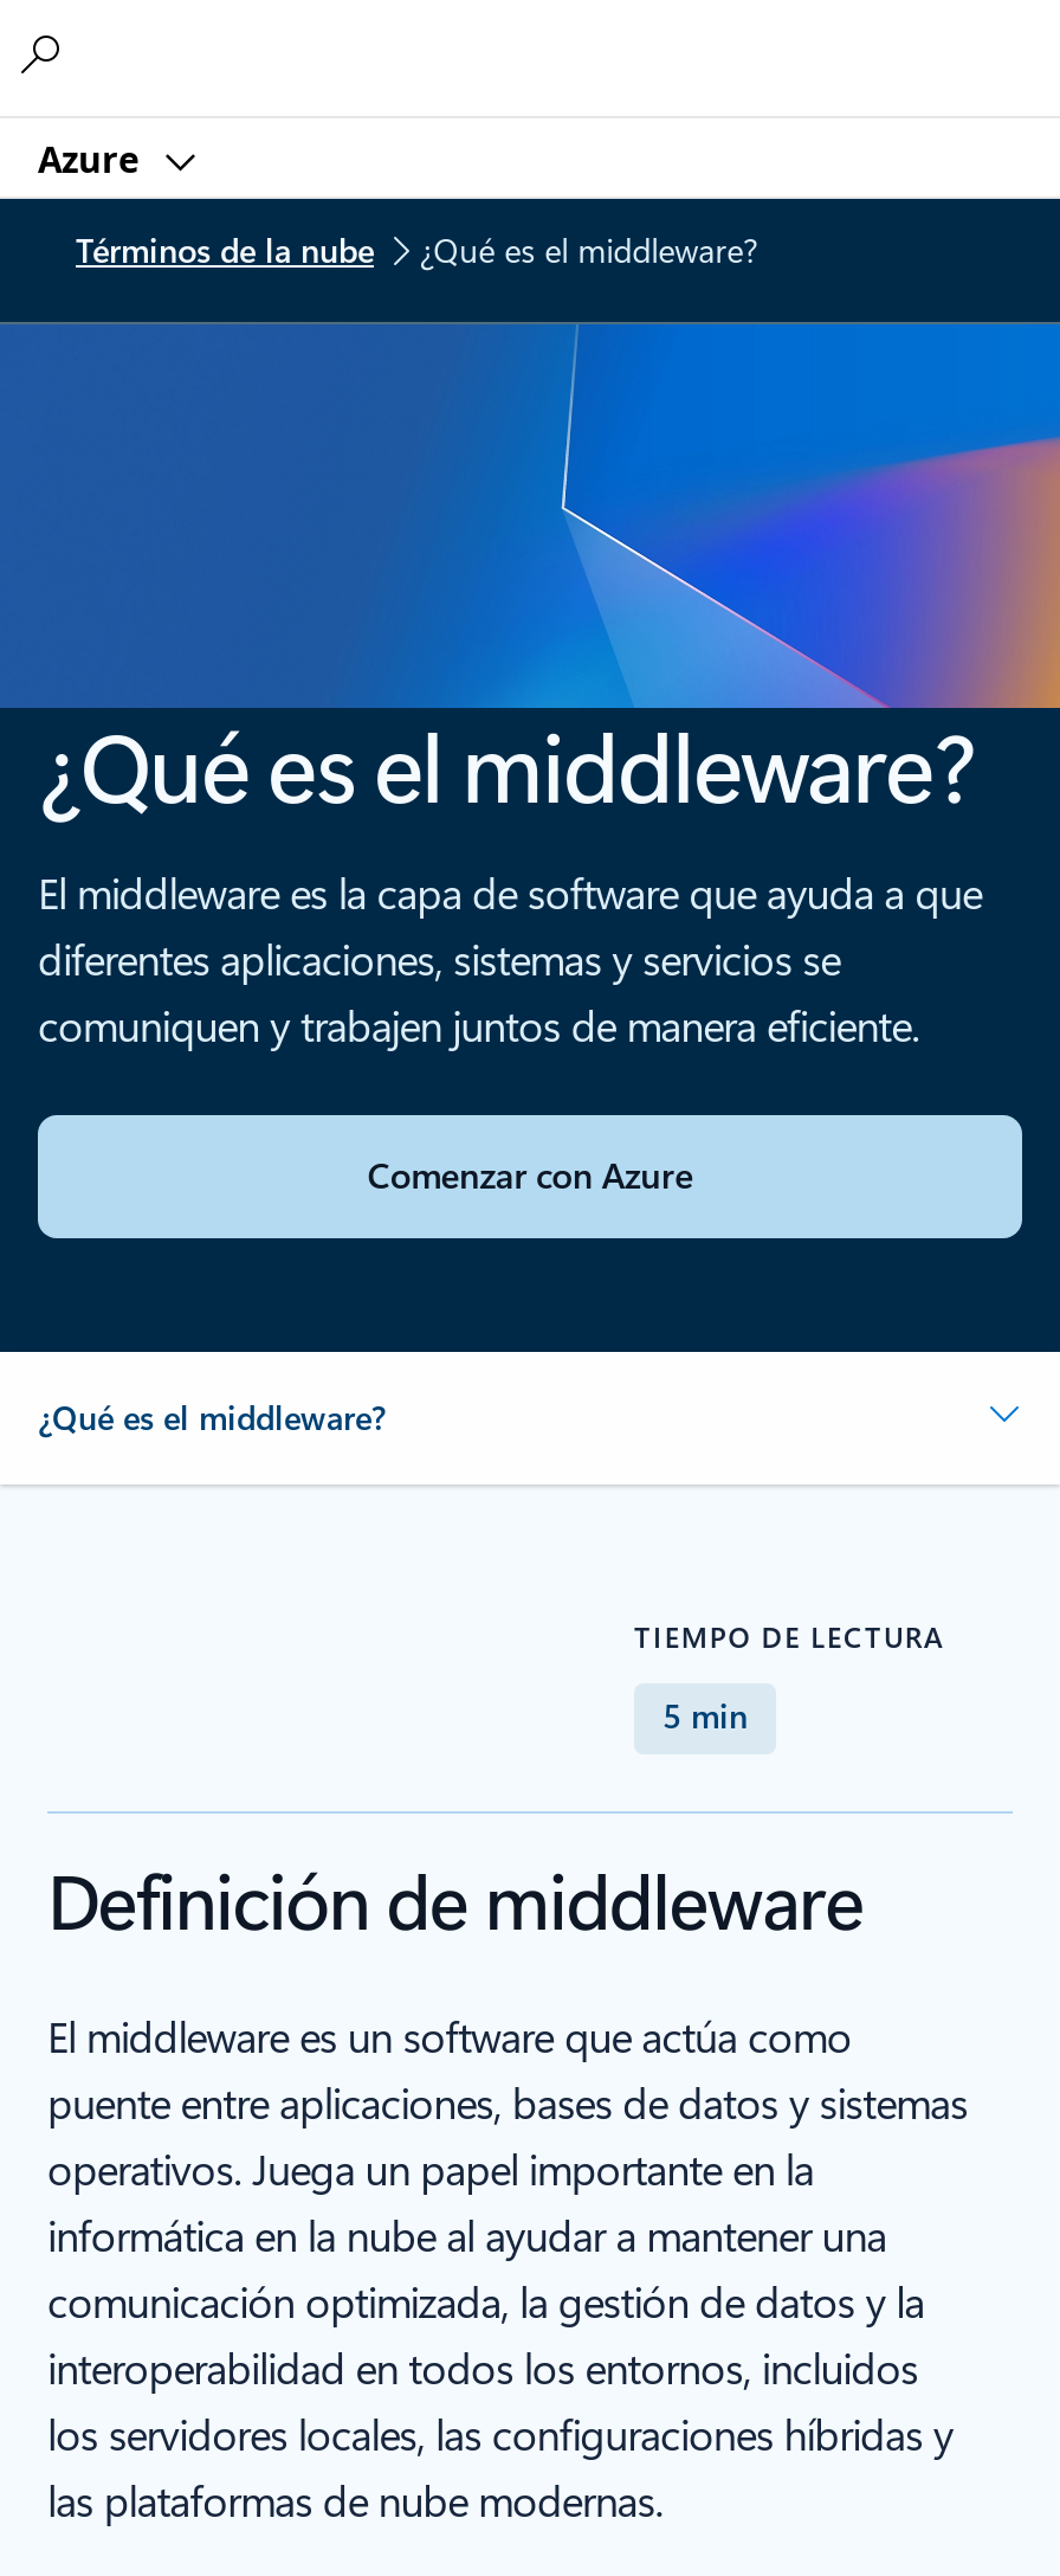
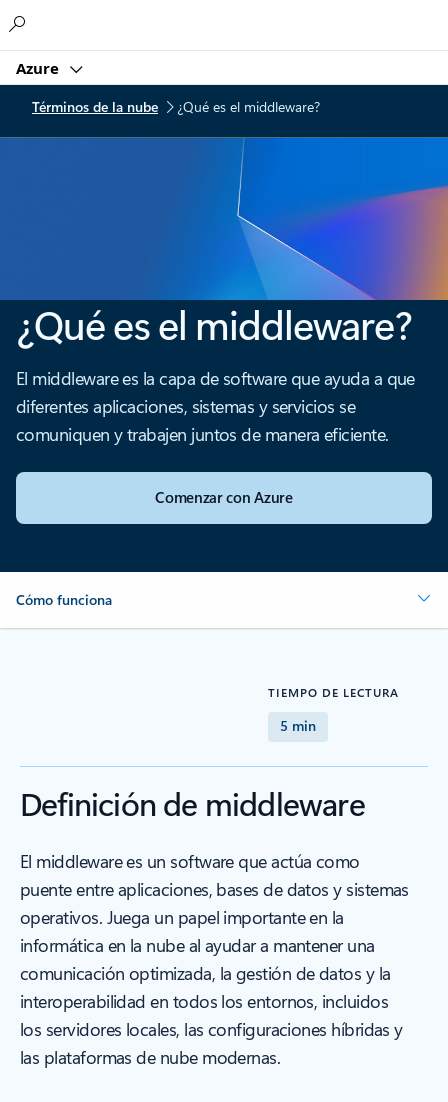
- ¿Qué es el middleware?
+ Cómo funciona
